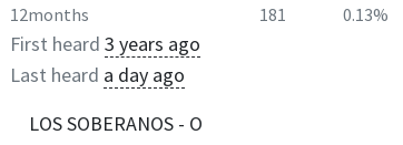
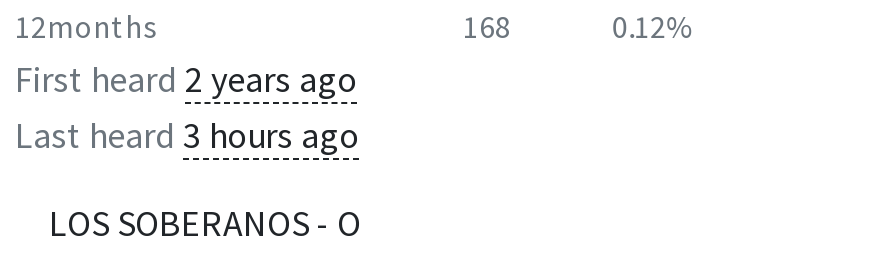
- 181
+ 168

- 0.13%
+ 0.12%

- First heard 3 years ago
+ First heard 2 years ago

- Last heard a day ago
+ Last heard 3 hours ago
